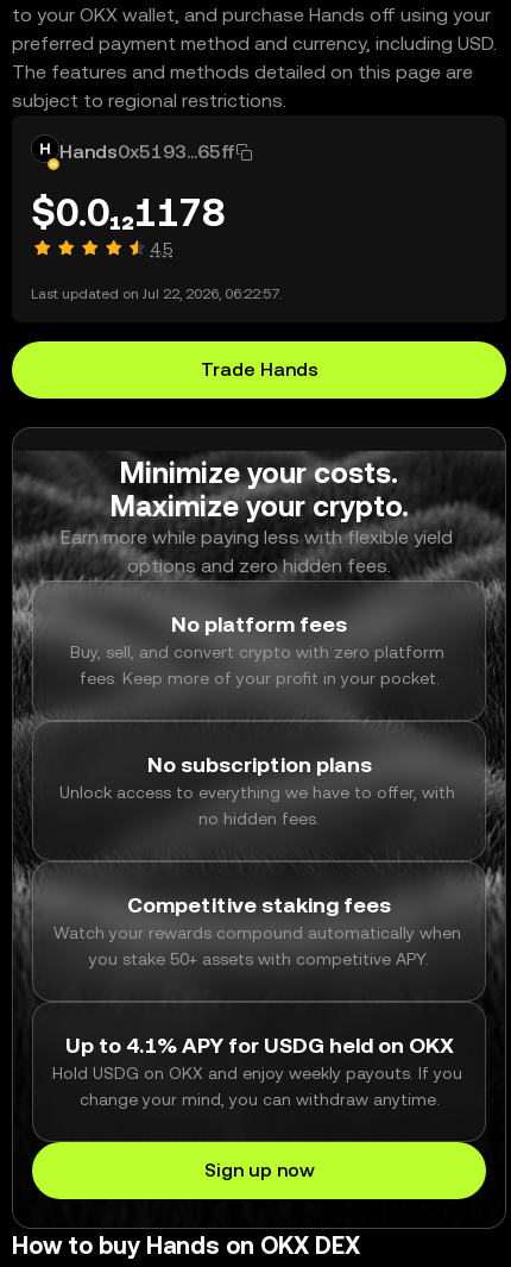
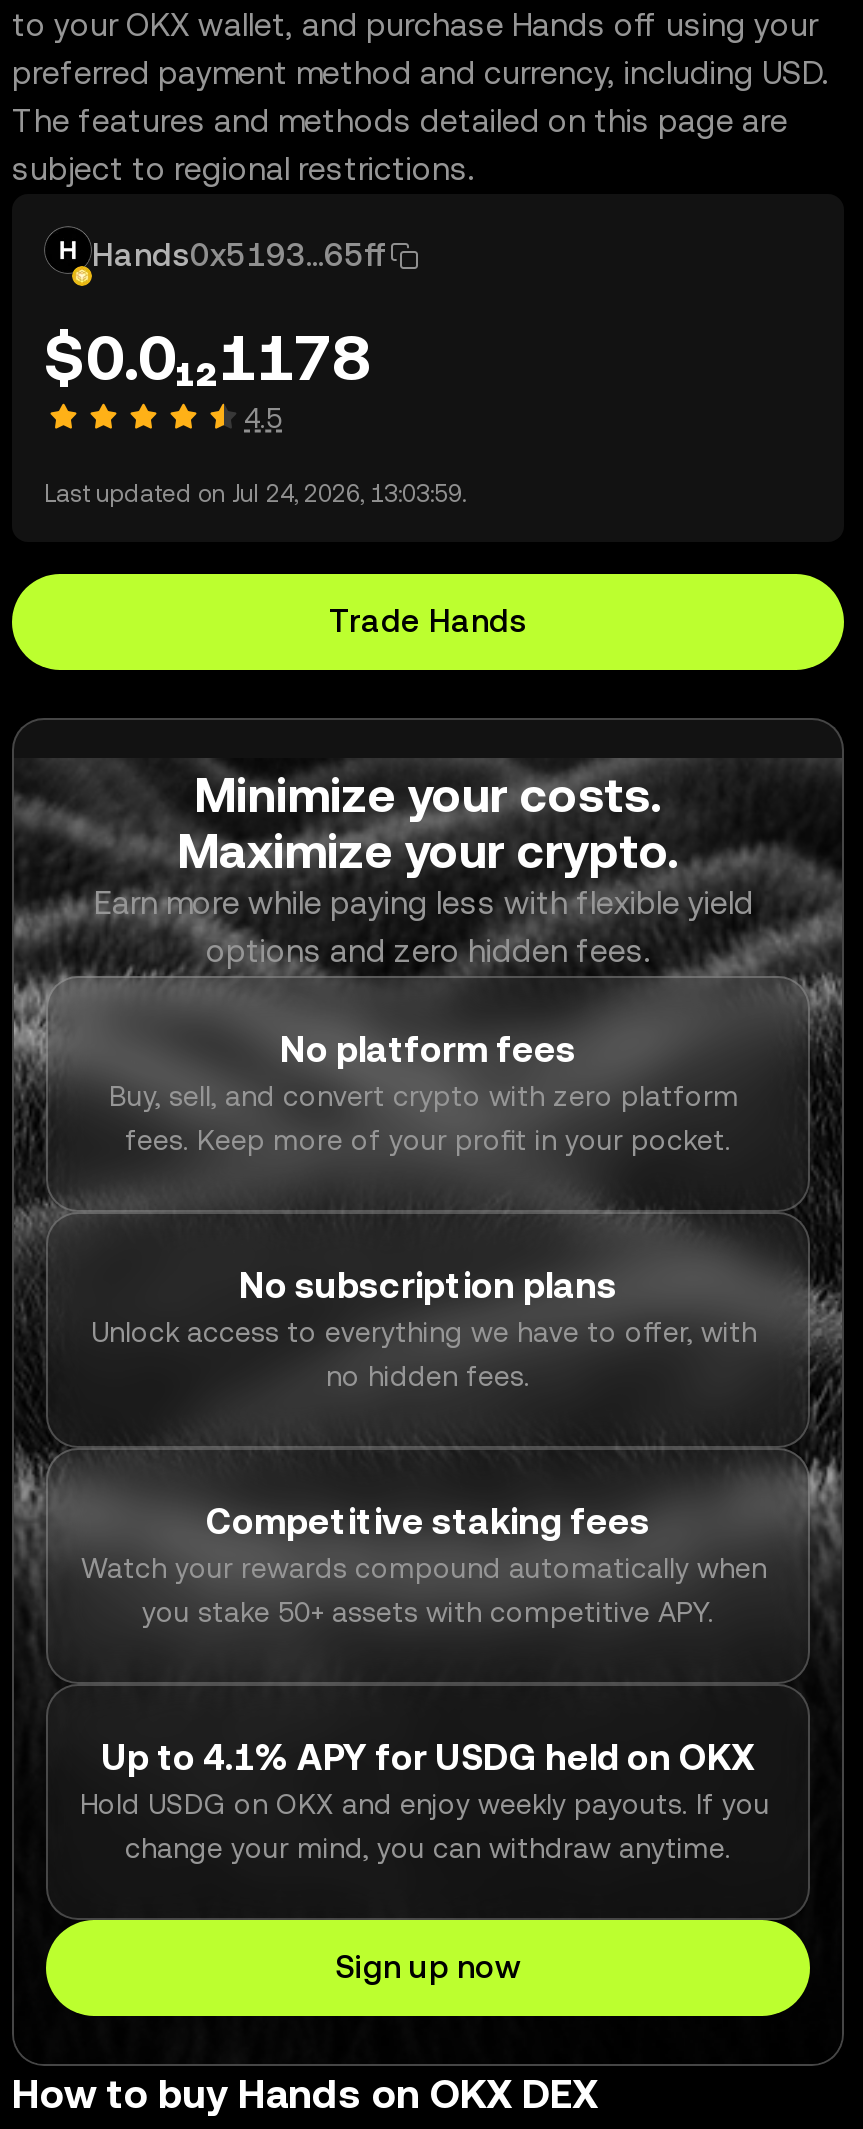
- Last updated on Jul 22, 2026, 06:22:57.
+ Last updated on Jul 24, 2026, 13:03:59.
